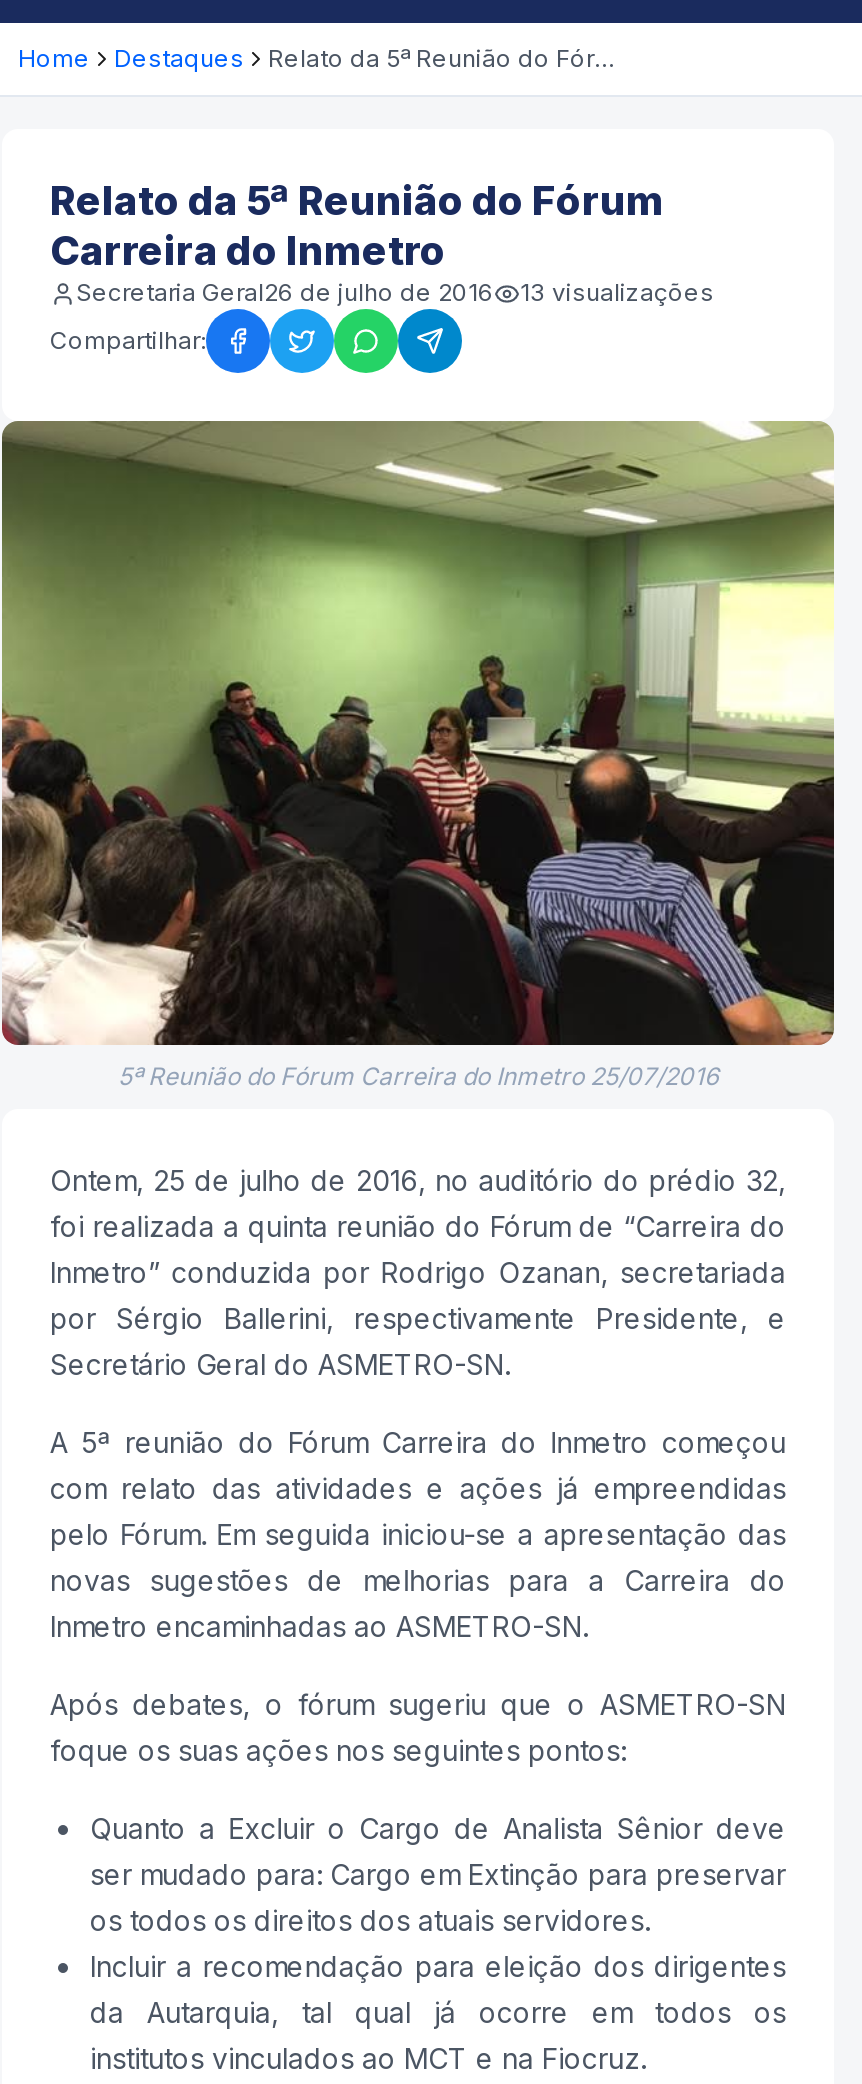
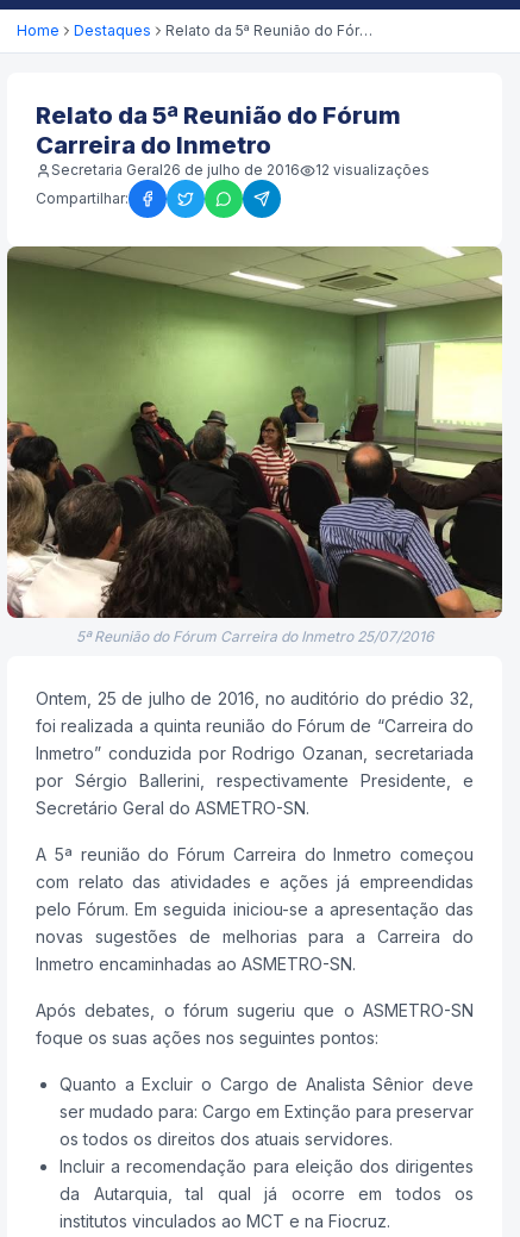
- 13 visualizações
+ 12 visualizações
